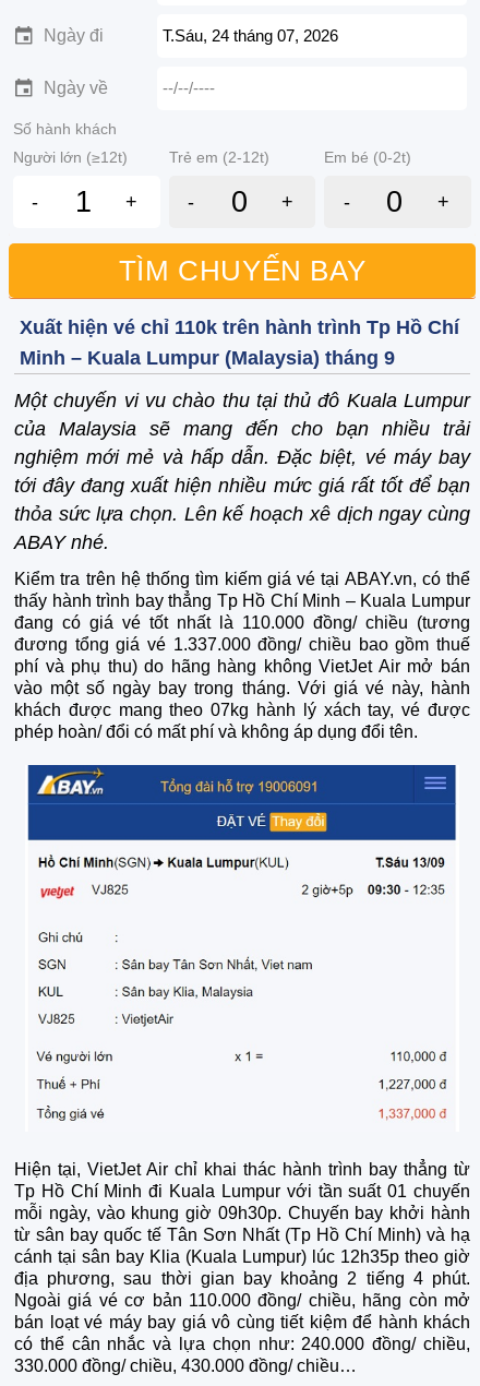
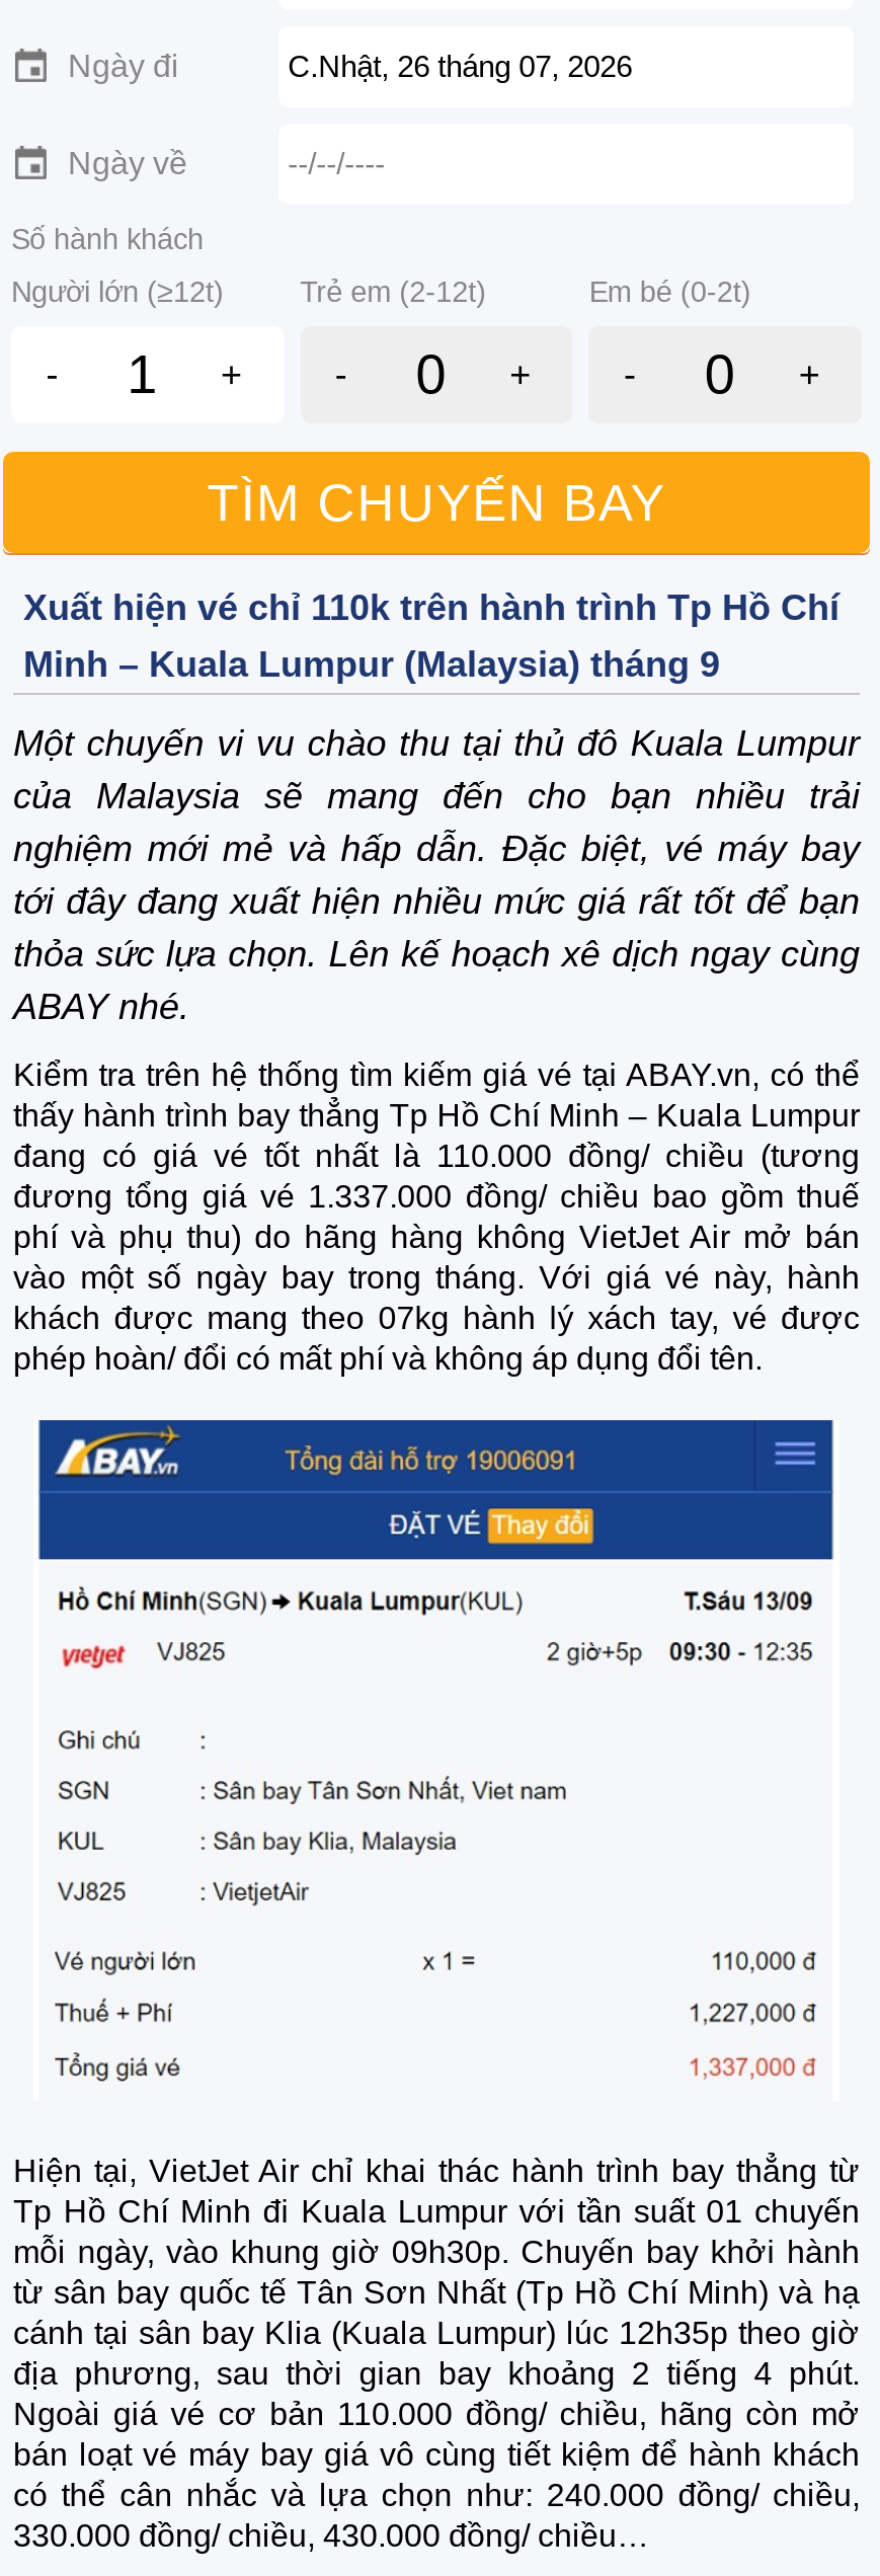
- T.Sáu, 24 tháng 07, 2026
+ C.Nhật, 26 tháng 07, 2026
